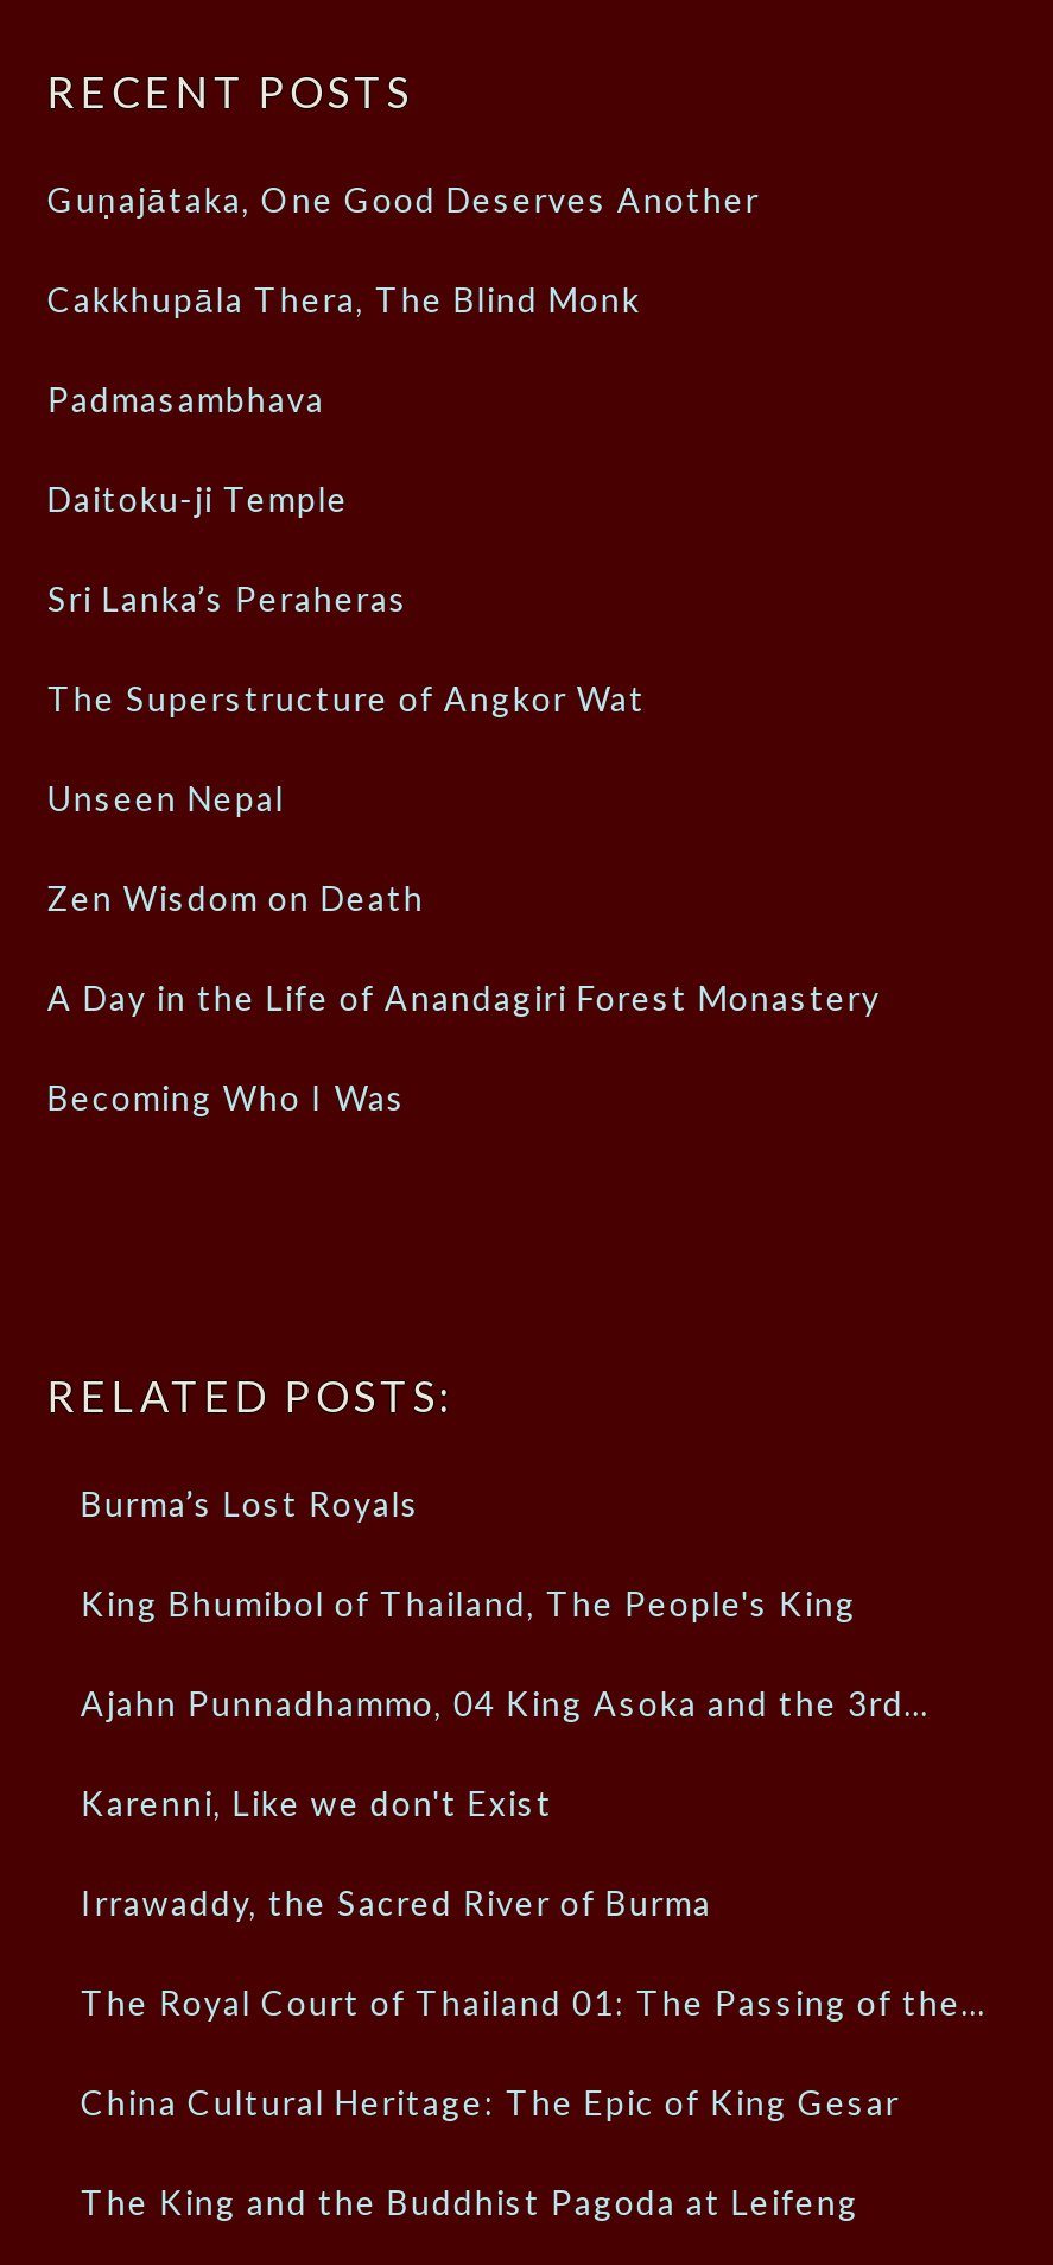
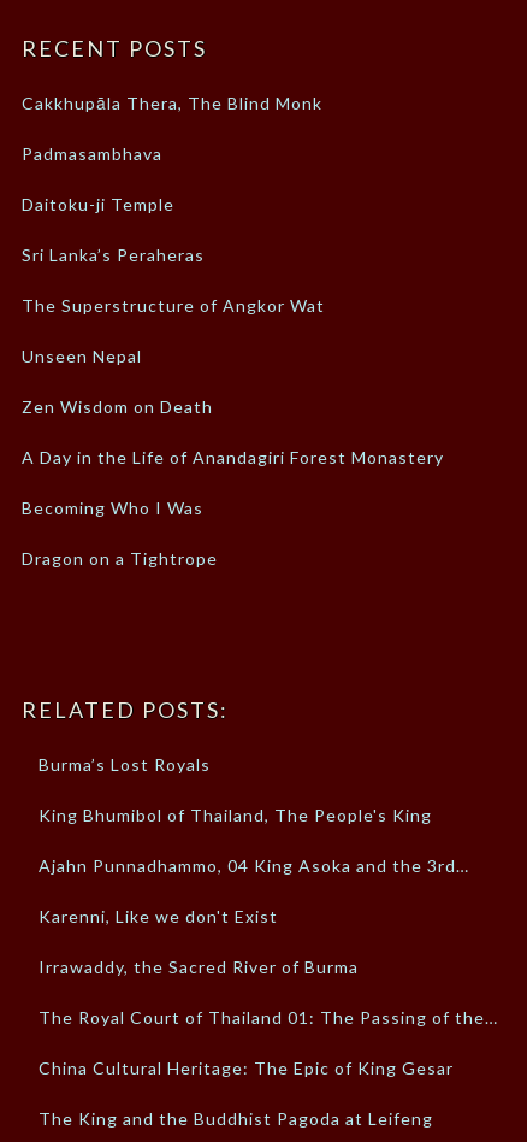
- Guṇajātaka, One Good Deserves Another

moved up: Cakkhupāla Thera, The Blind Monk | Padmasambhava | Daitoku-ji Temple | ... | A Day in the Life of Anandagiri Forest Monastery | Becoming Who I Was

+ Dragon on a Tightrope
